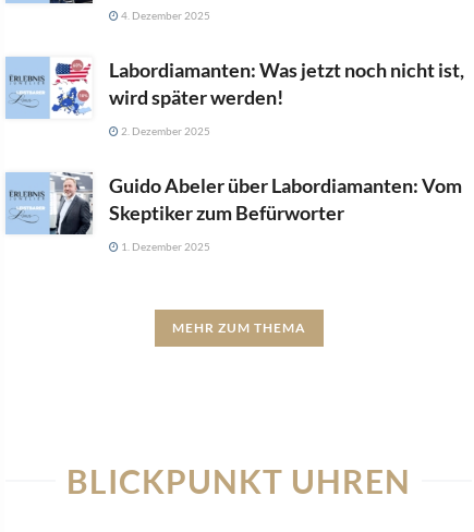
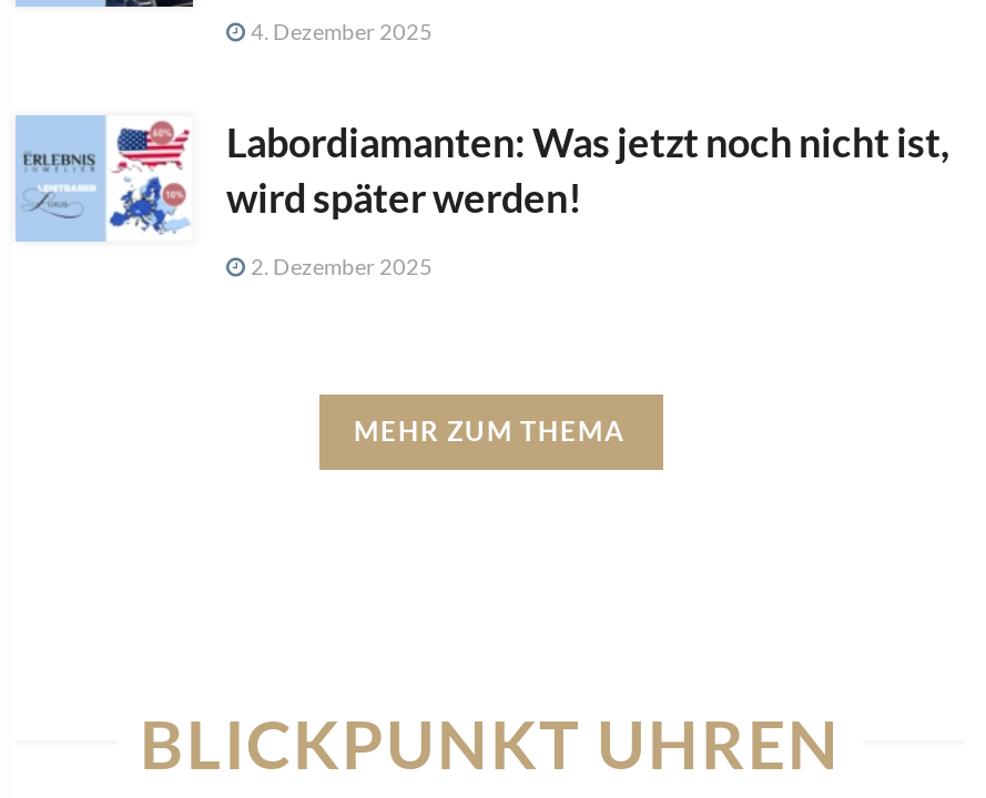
- [image]
- Guido Abeler über Labordiamanten: Vom
- Skeptiker zum Befürworter
- 1. Dezember 2025
